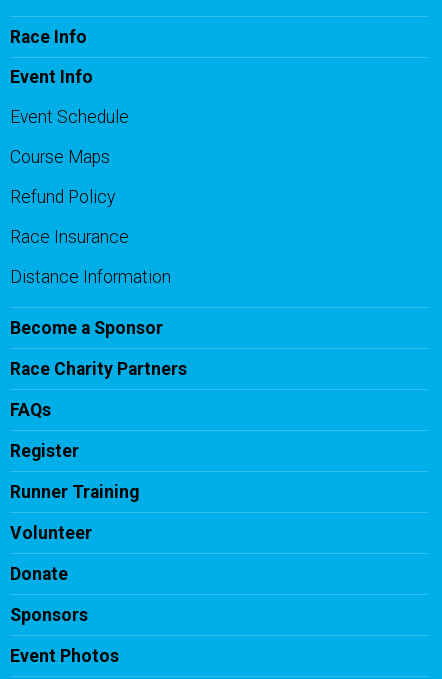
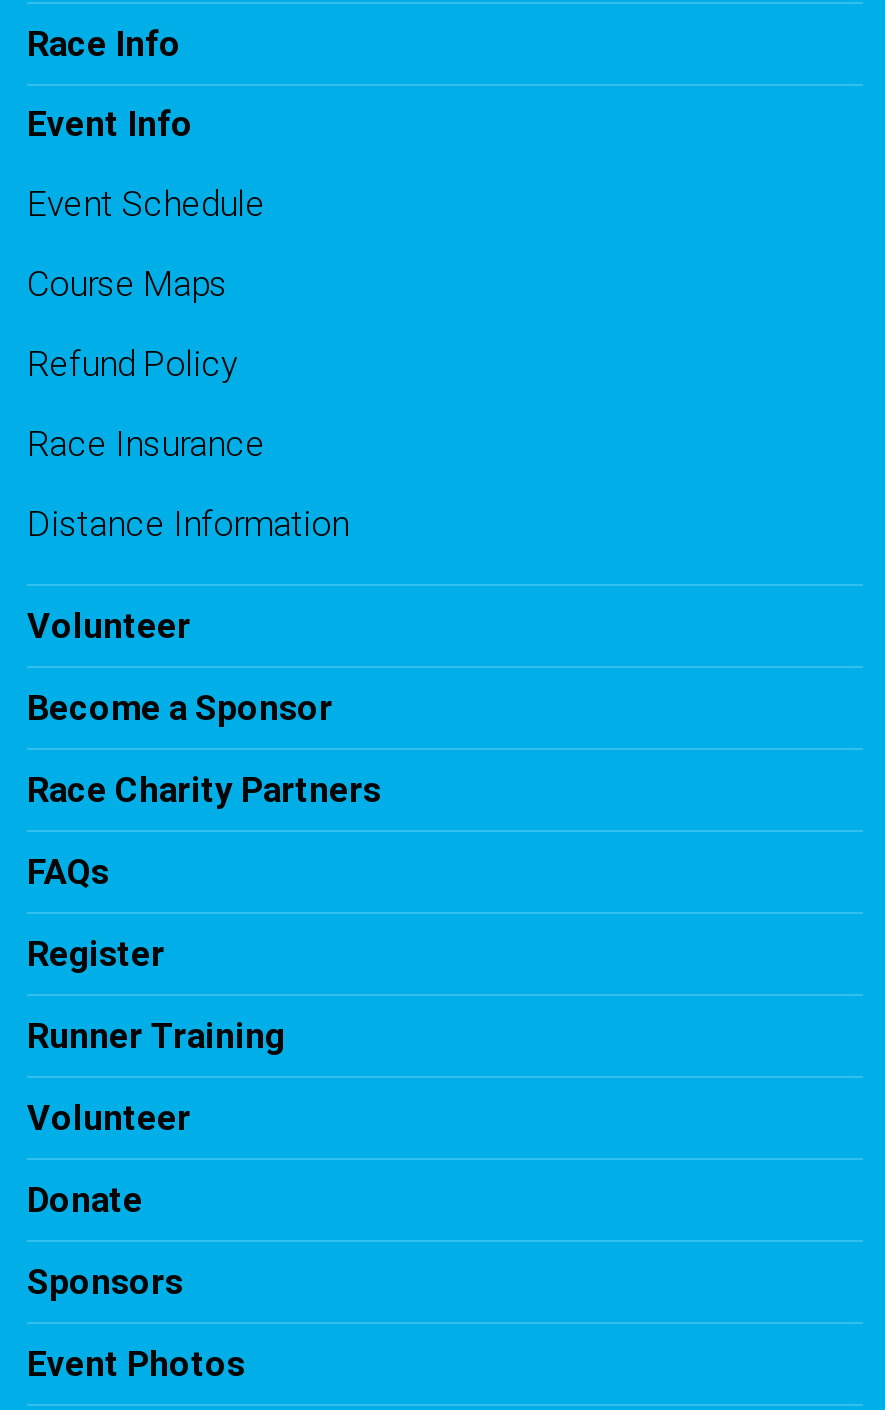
+ Volunteer
